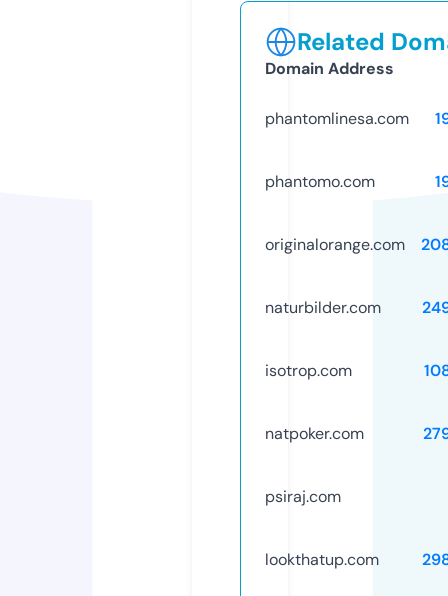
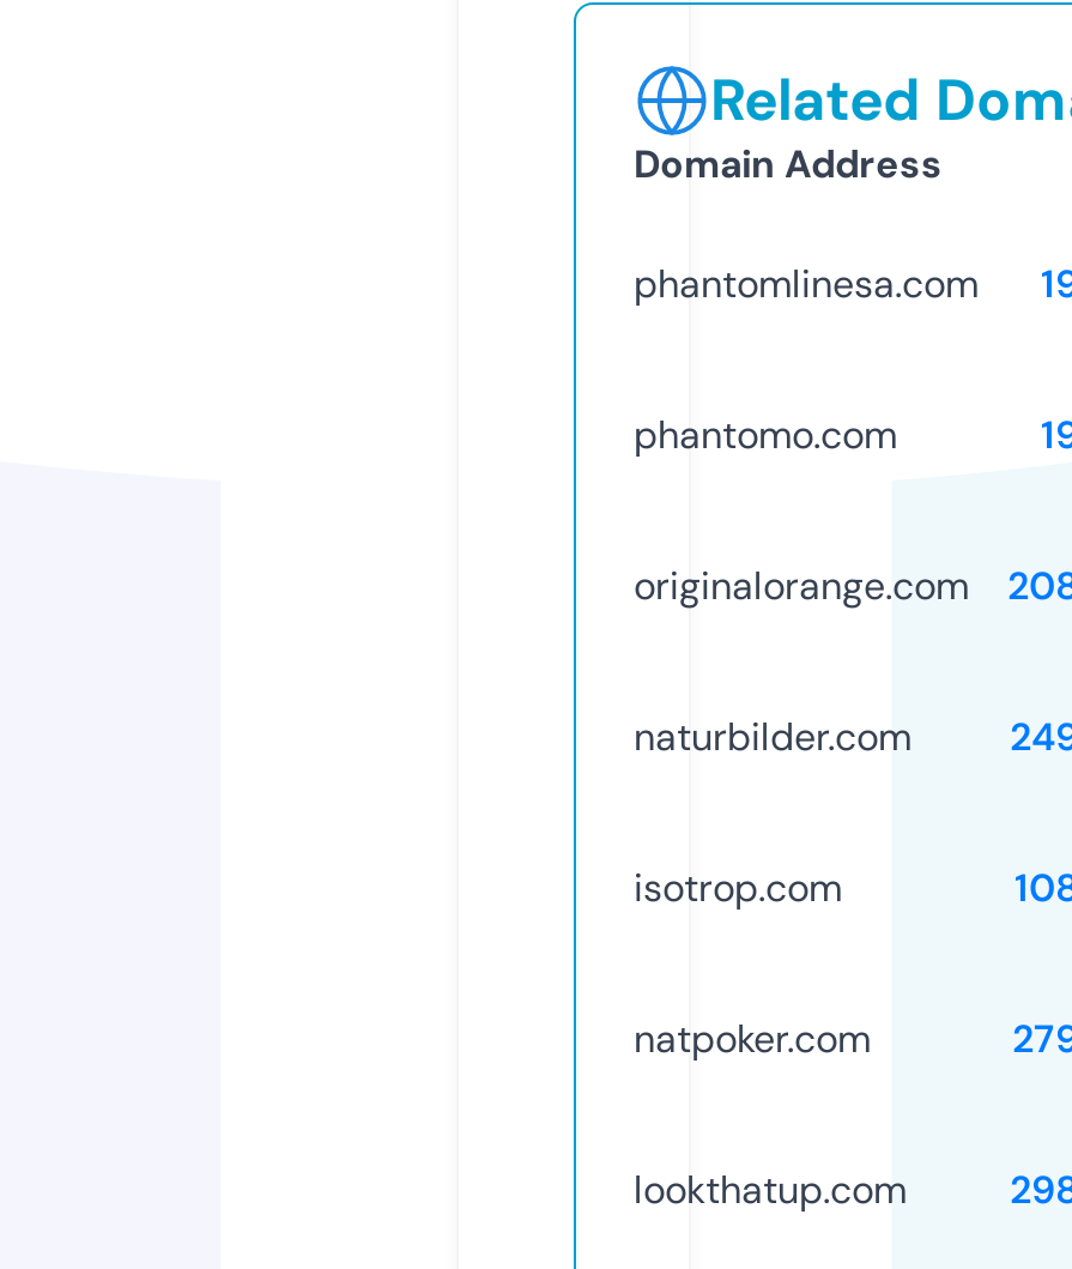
- psiraj.com
